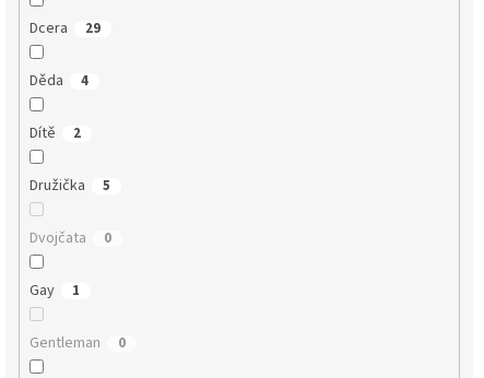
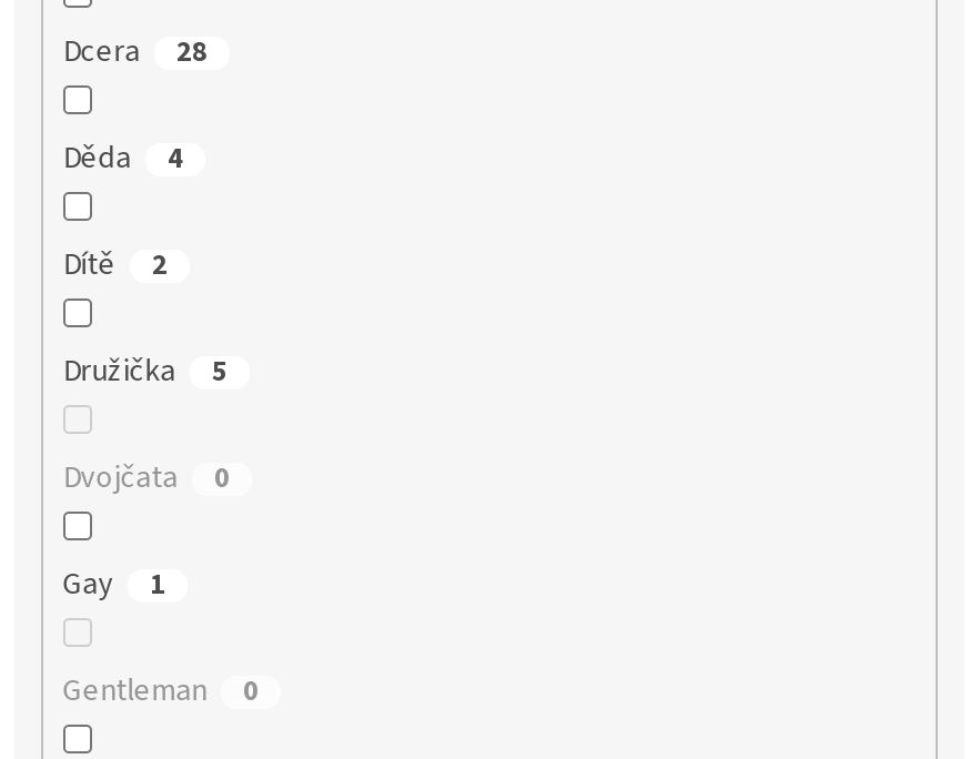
- Dcera 29
+ Dcera 28
